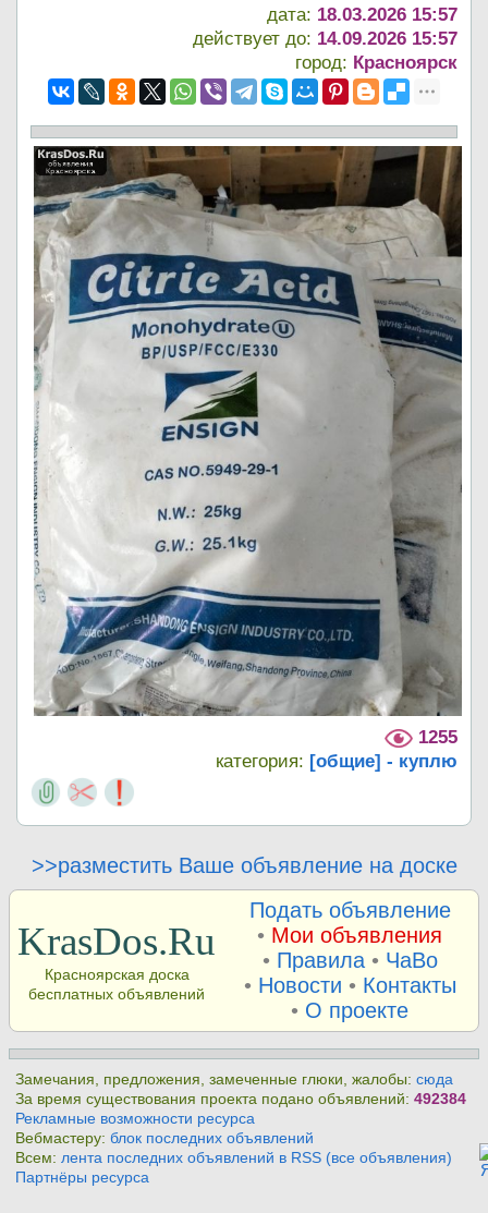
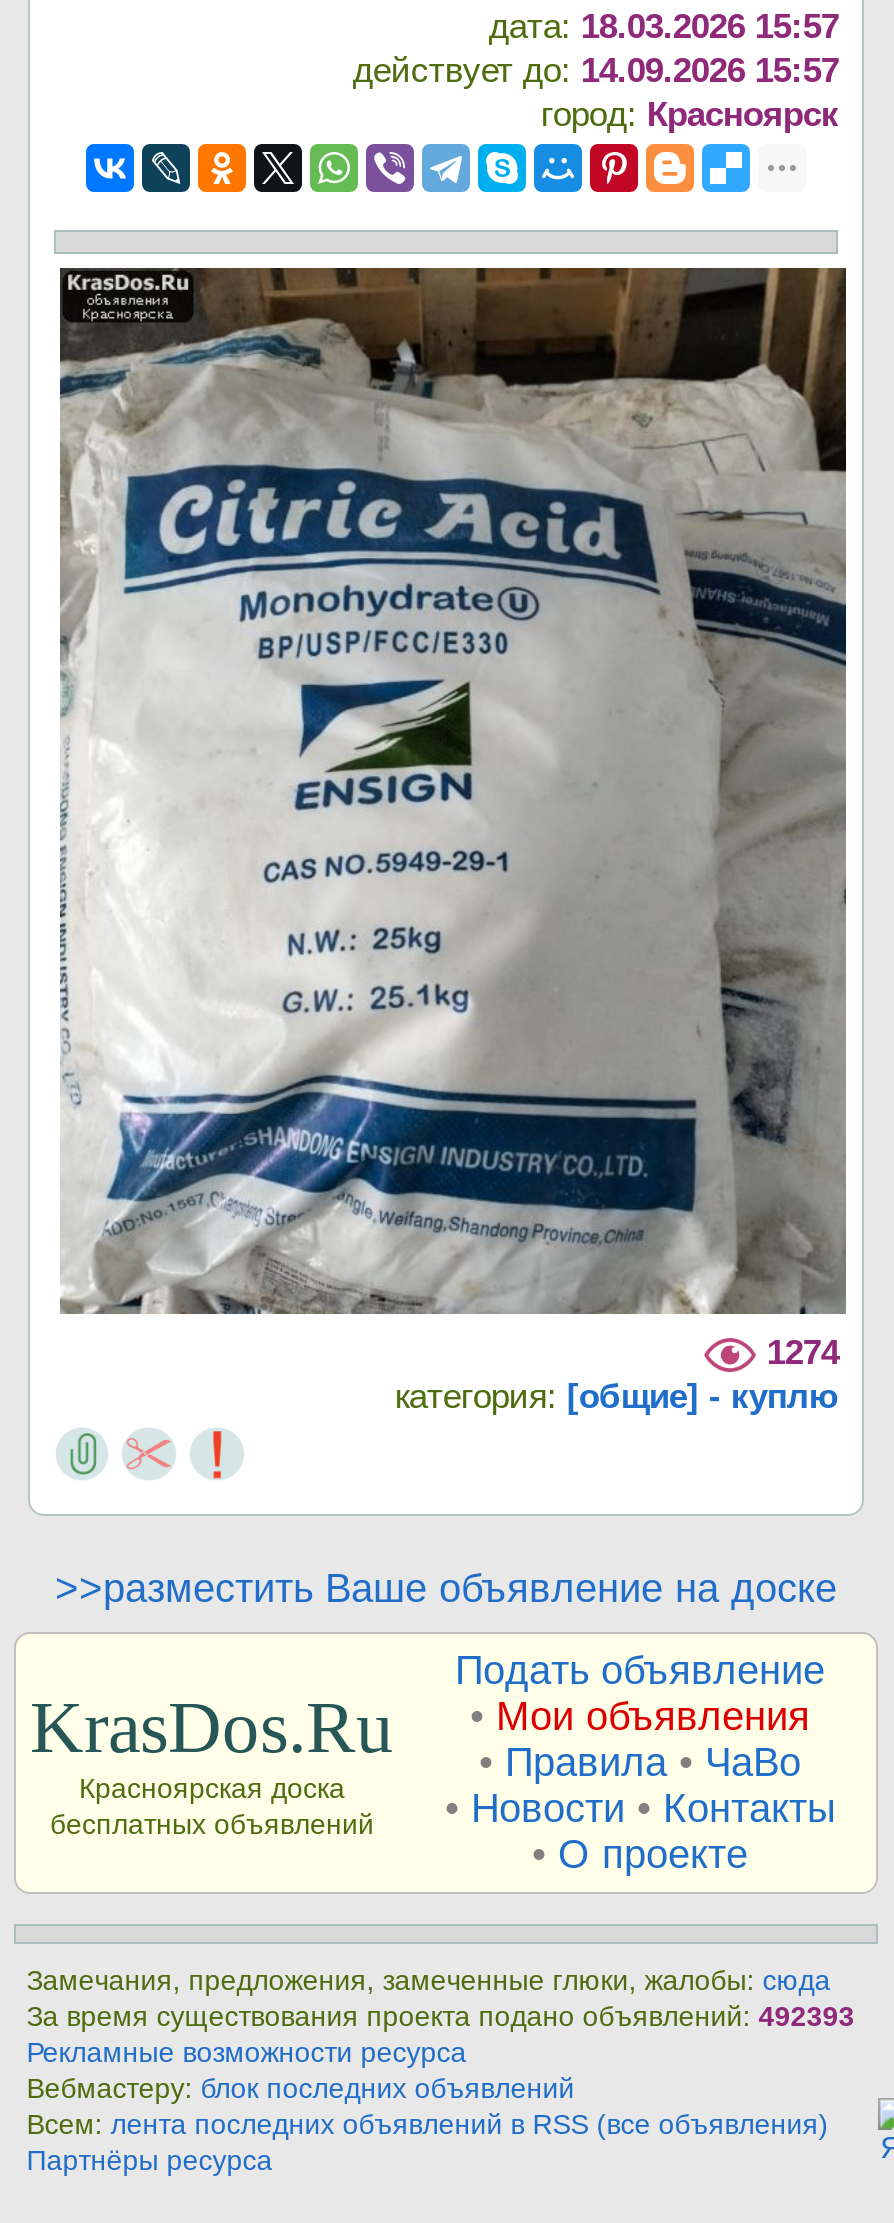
- 1255
+ 1274

- За время существования проекта подано объявлений: 492384
+ За время существования проекта подано объявлений: 492393
